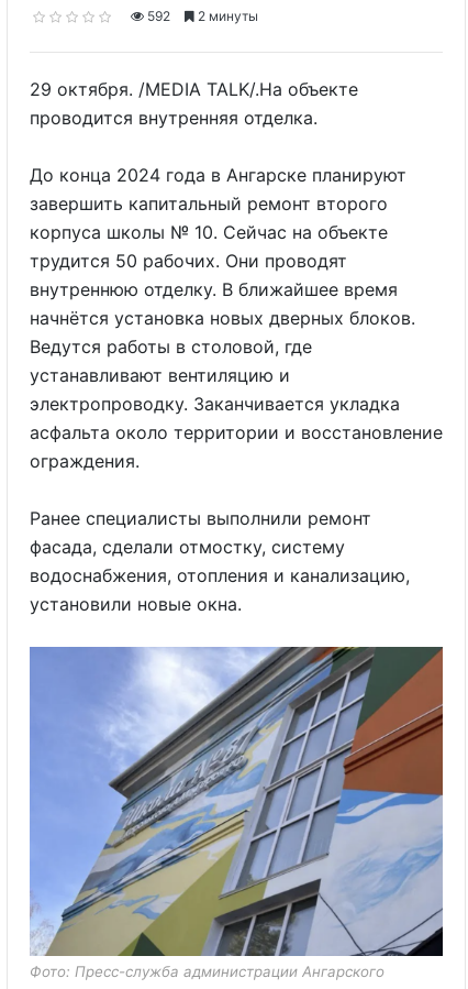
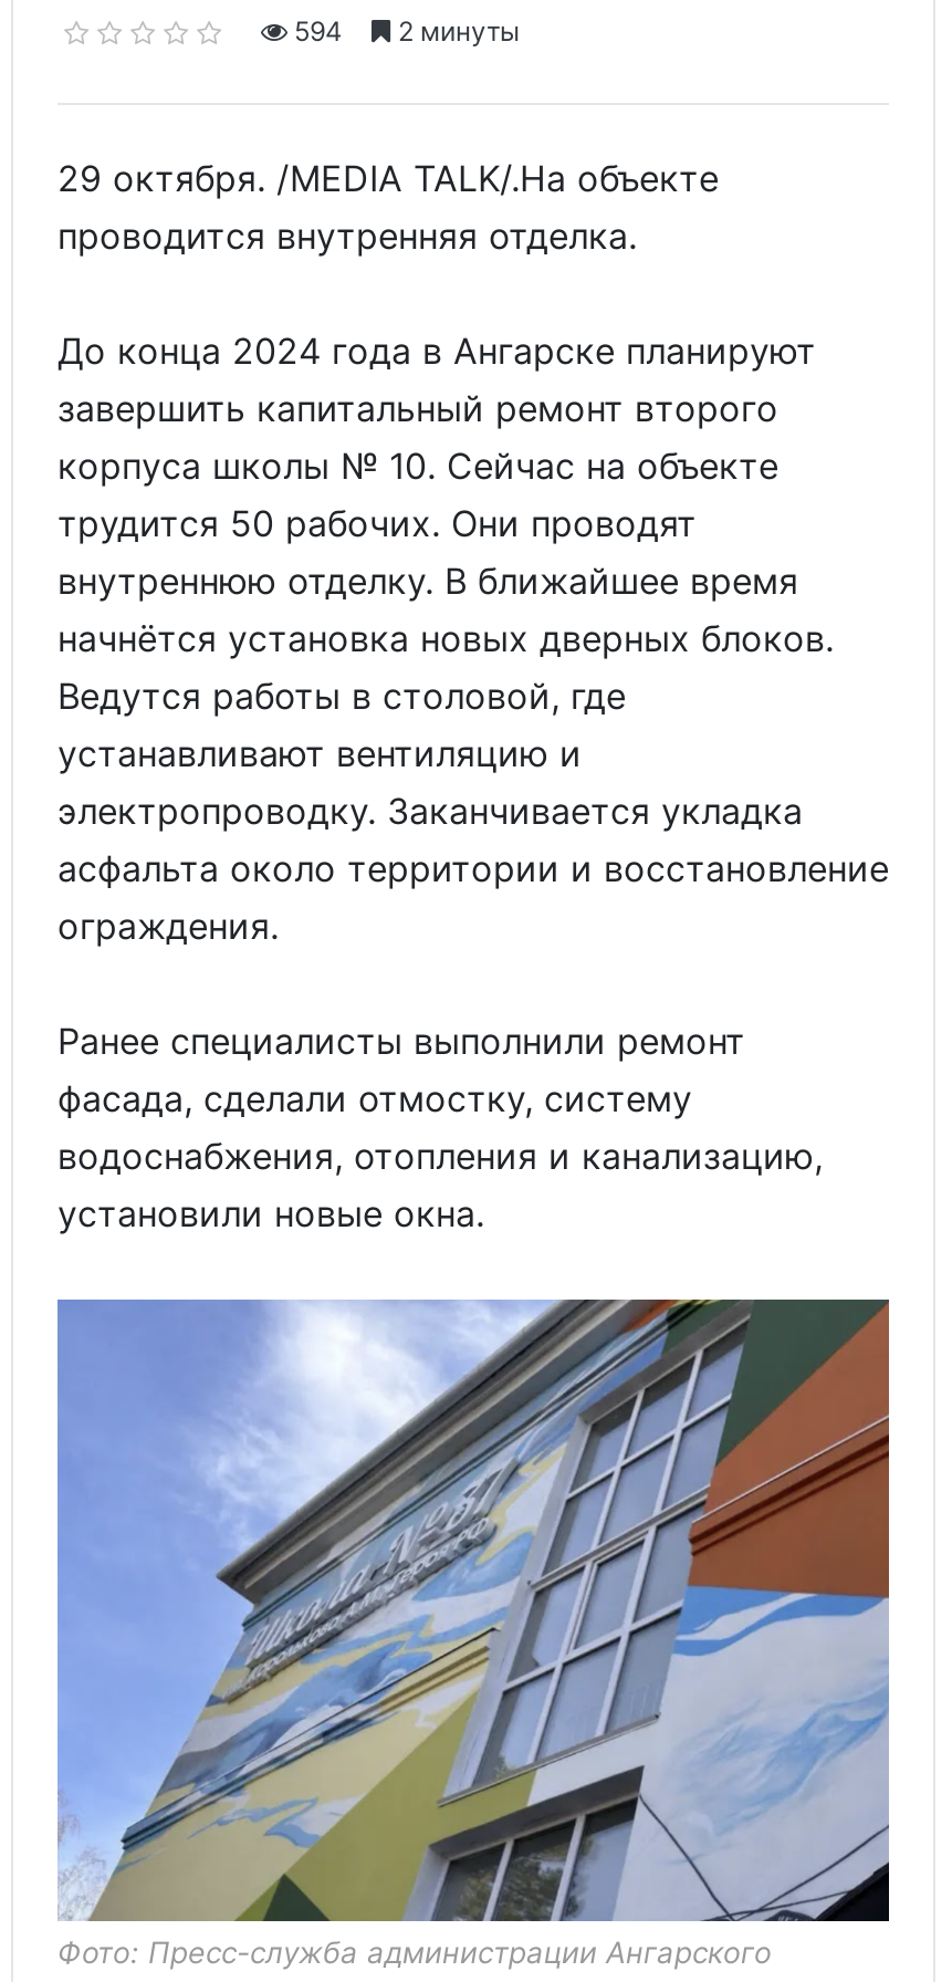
- 592
+ 594
